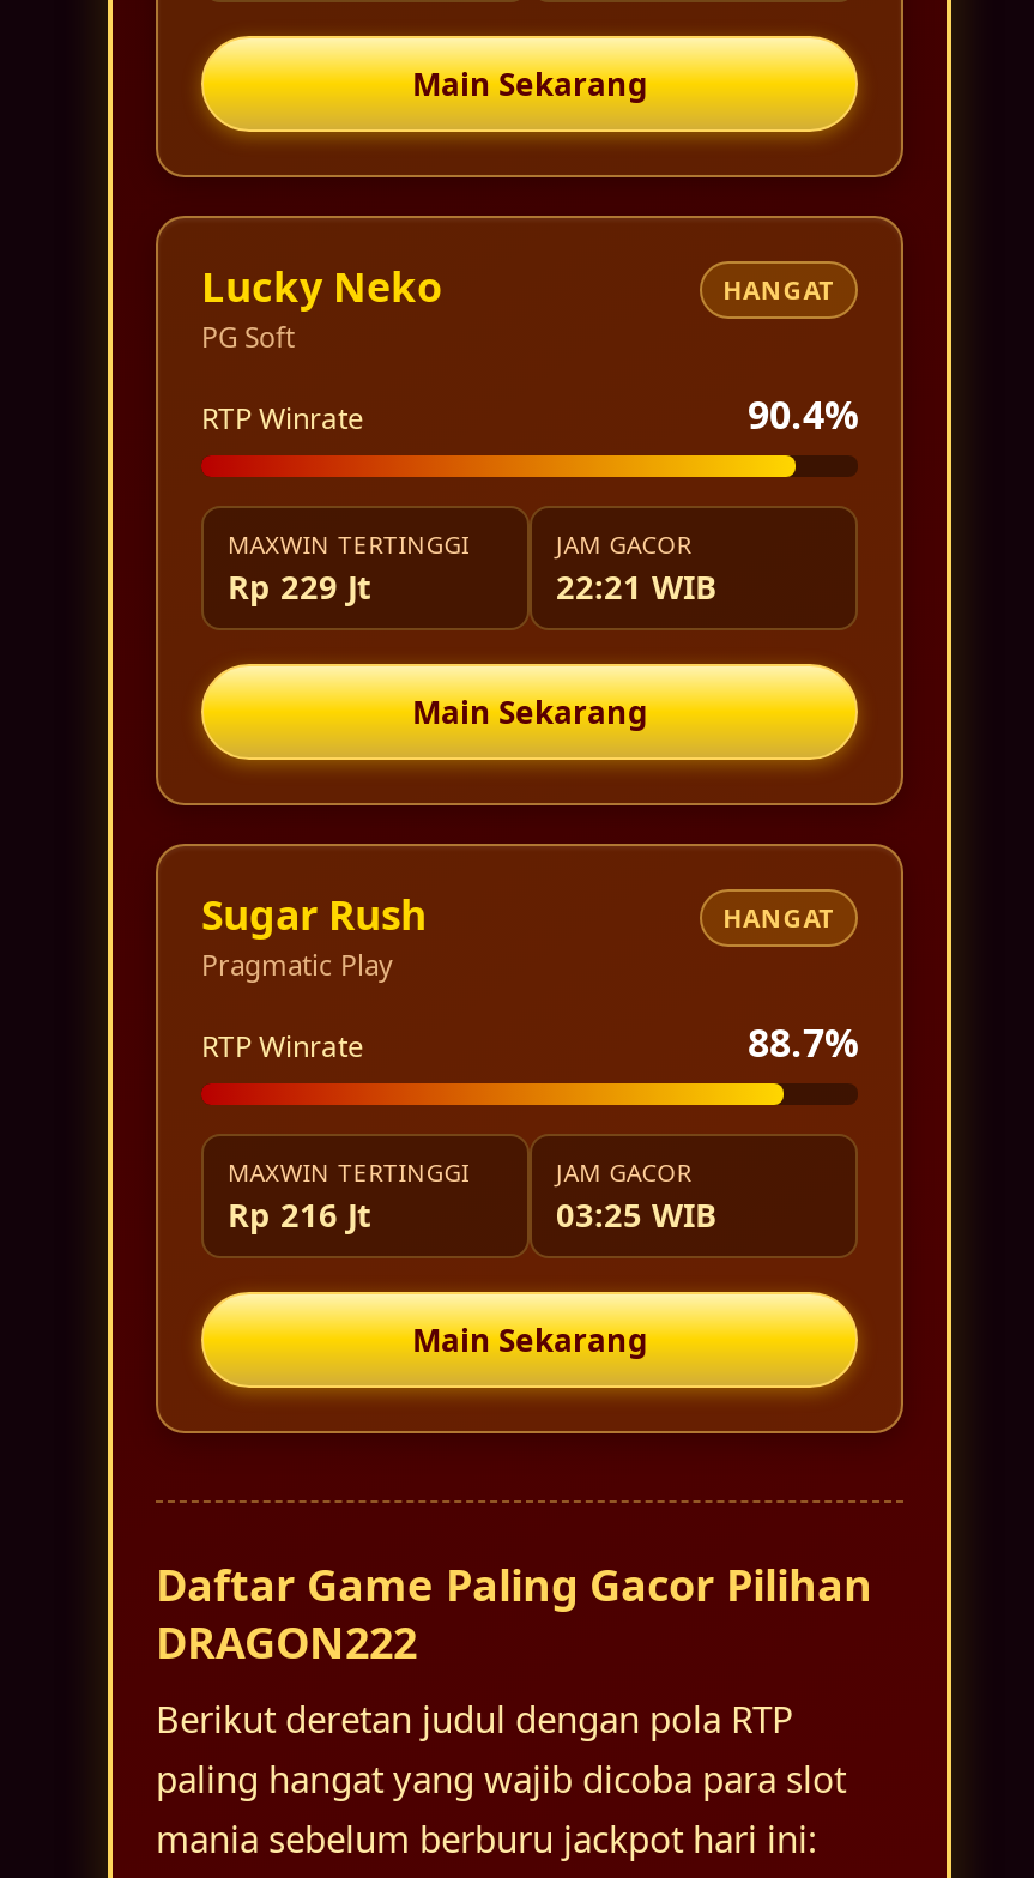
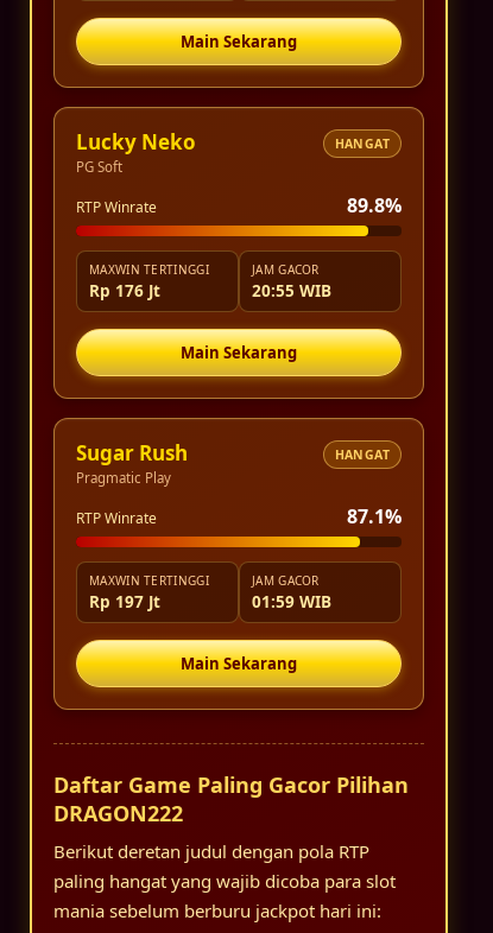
- 90.4%
+ 89.8%

- Rp 229 Jt
+ Rp 176 Jt

- 22:21 WIB
+ 20:55 WIB

- 88.7%
+ 87.1%

- Rp 216 Jt
+ Rp 197 Jt

- 03:25 WIB
+ 01:59 WIB
